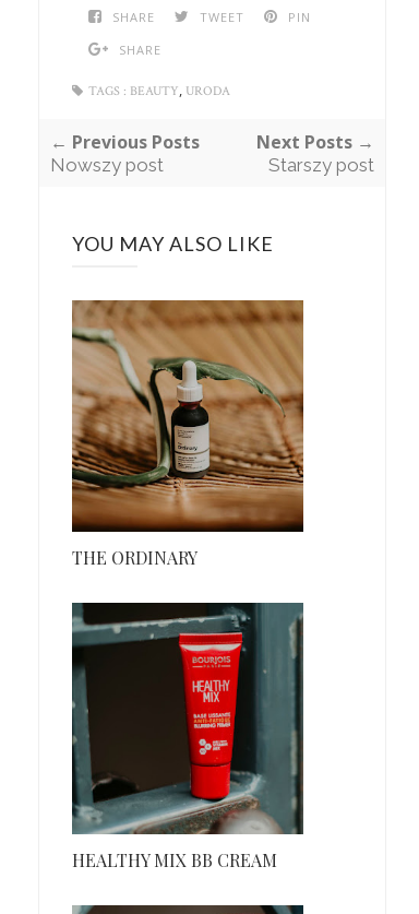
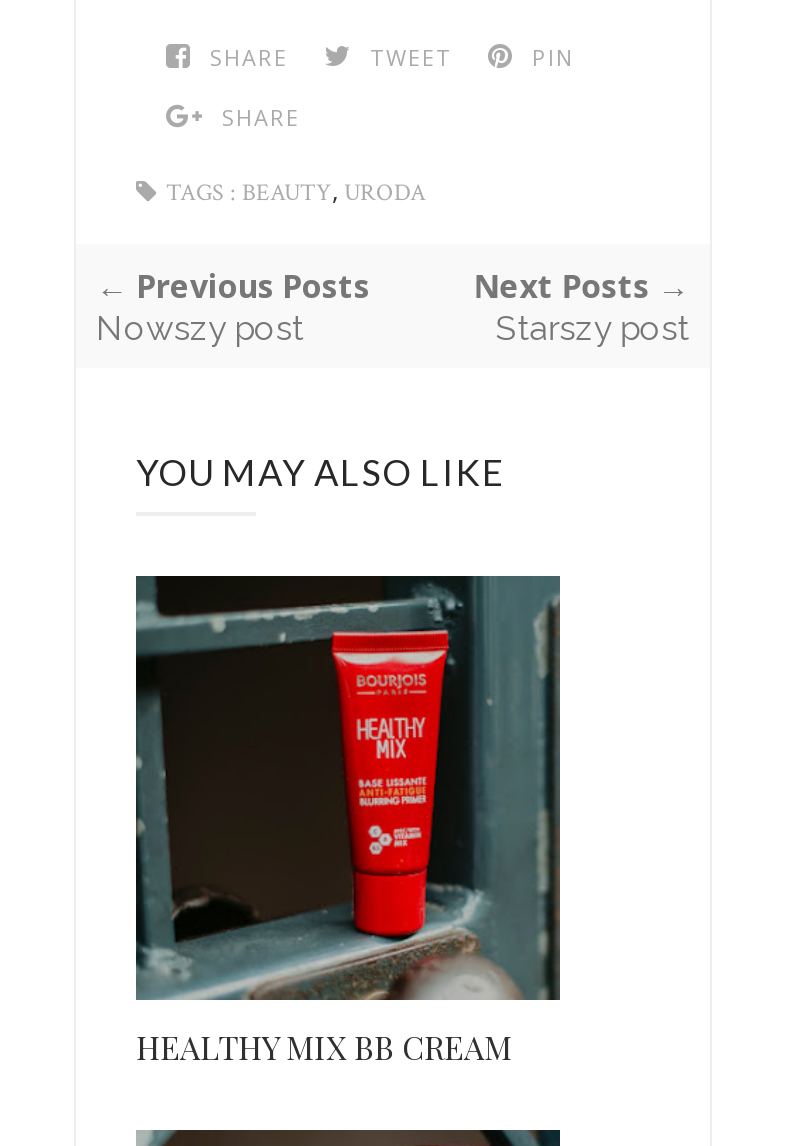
- [image]
- THE ORDINARY
